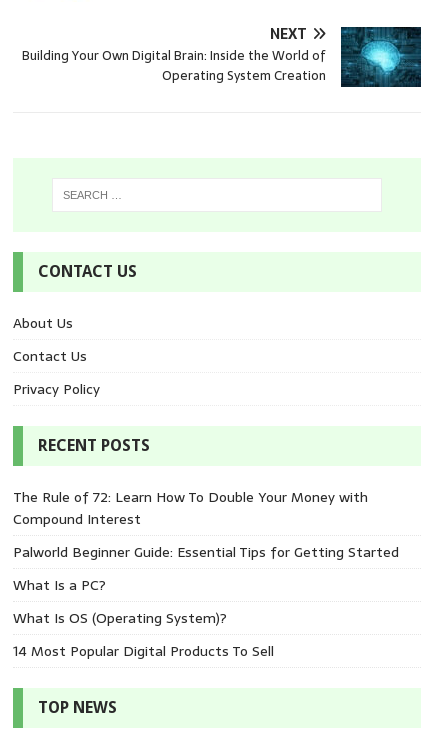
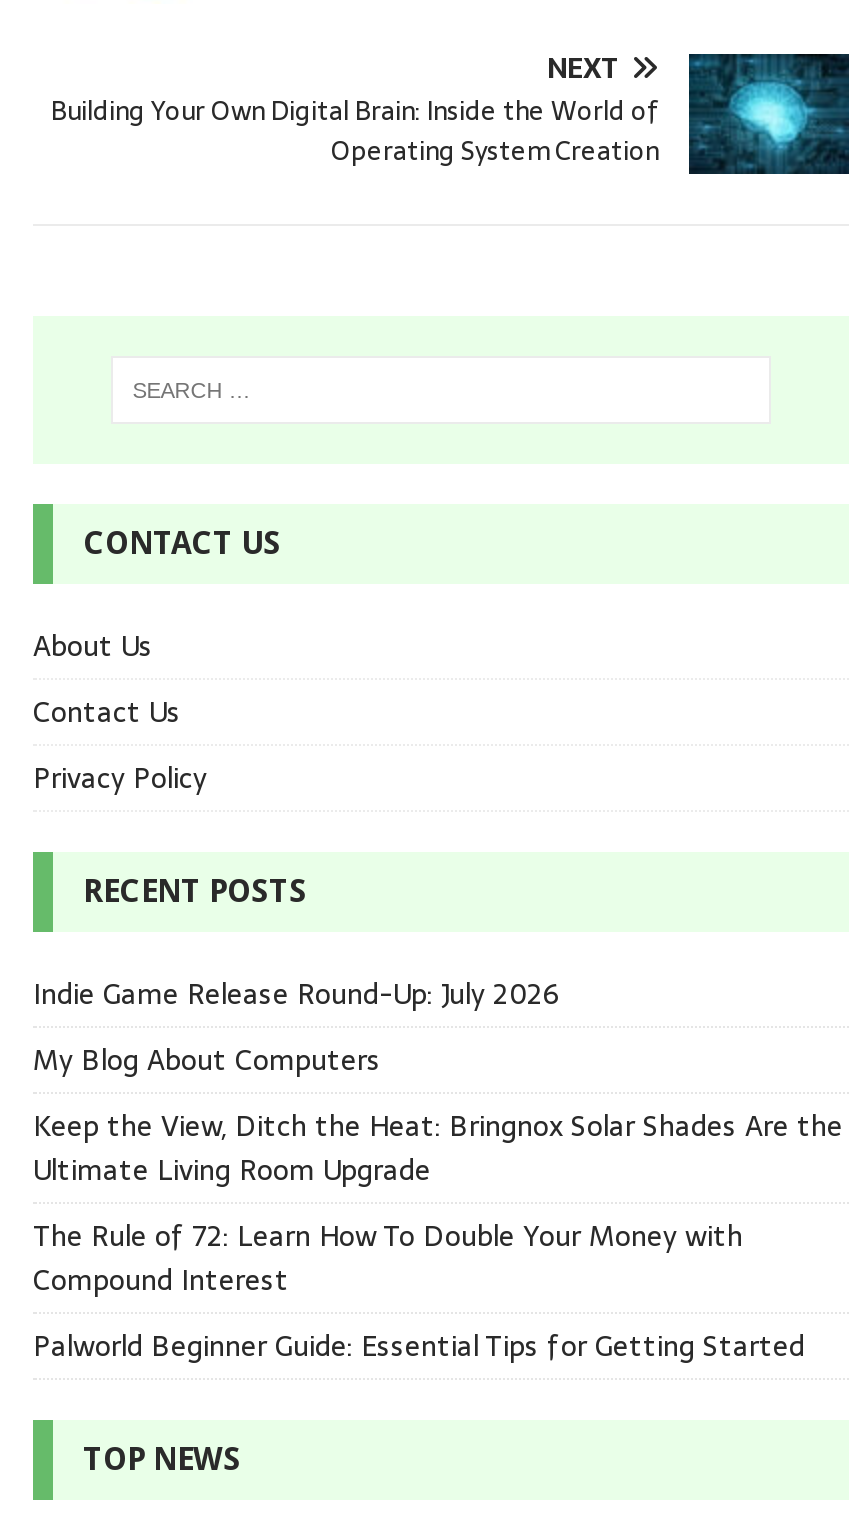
+ Indie Game Release Round-Up: July 2026
+ My Blog About Computers
+ Keep the View, Ditch the Heat: Bringnox Solar Shades Are the
+ Ultimate Living Room Upgrade

moved down: The Rule of 72: Learn How To Double Your Money with | Compound Interest | Palworld Beginner Guide: Essential Tips for Getting Started

- What Is a PC?
- What Is OS (Operating System)?
- 14 Most Popular Digital Products To Sell
